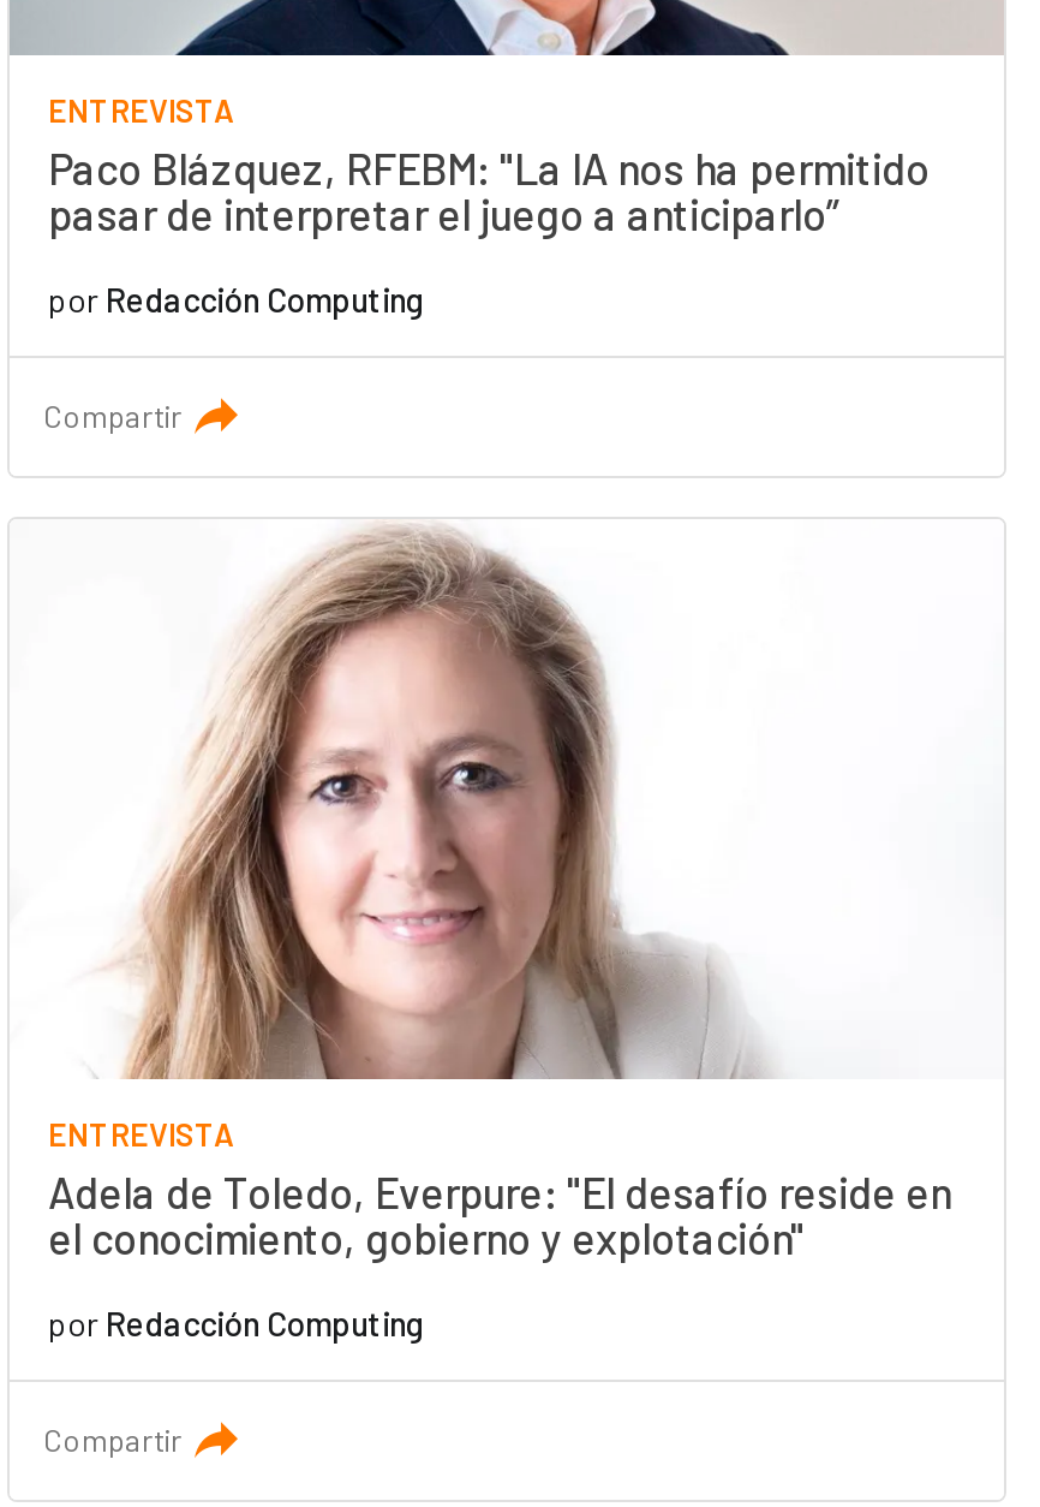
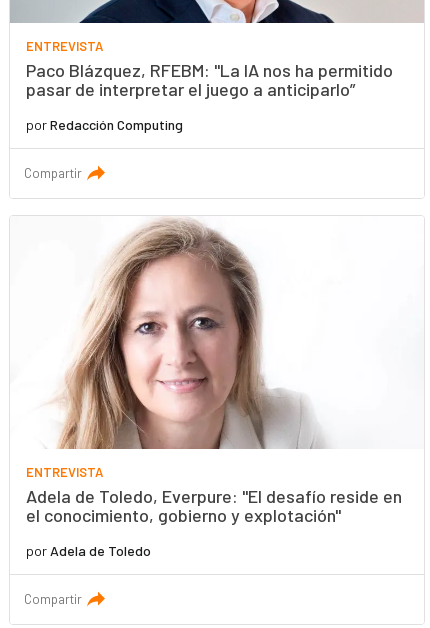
- por Redacción Computing
+ por Adela de Toledo
